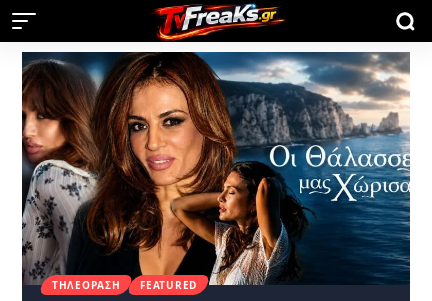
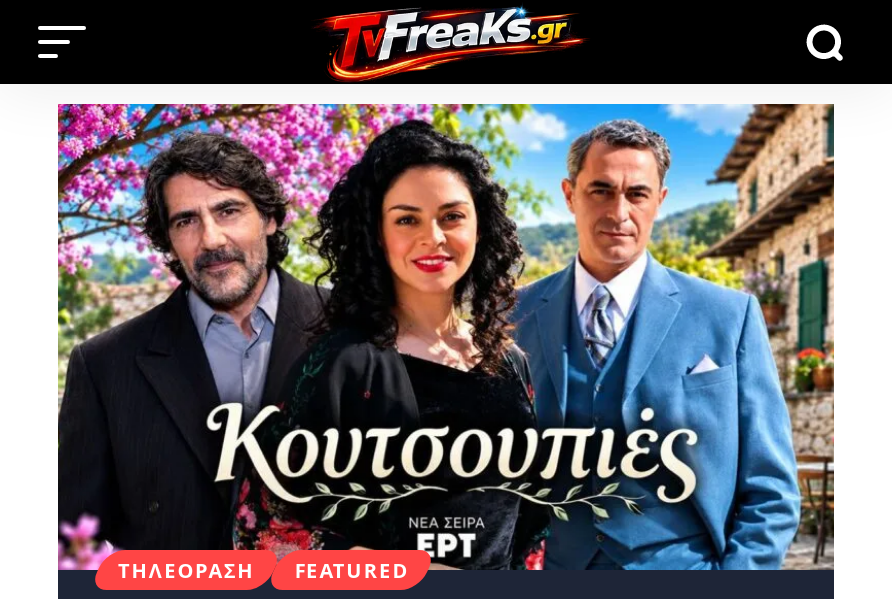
- [image]
+ [image]
